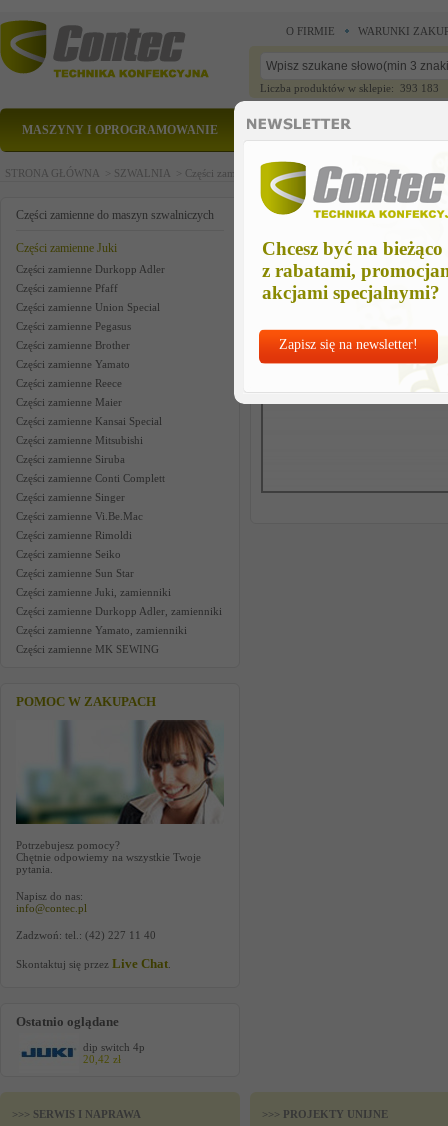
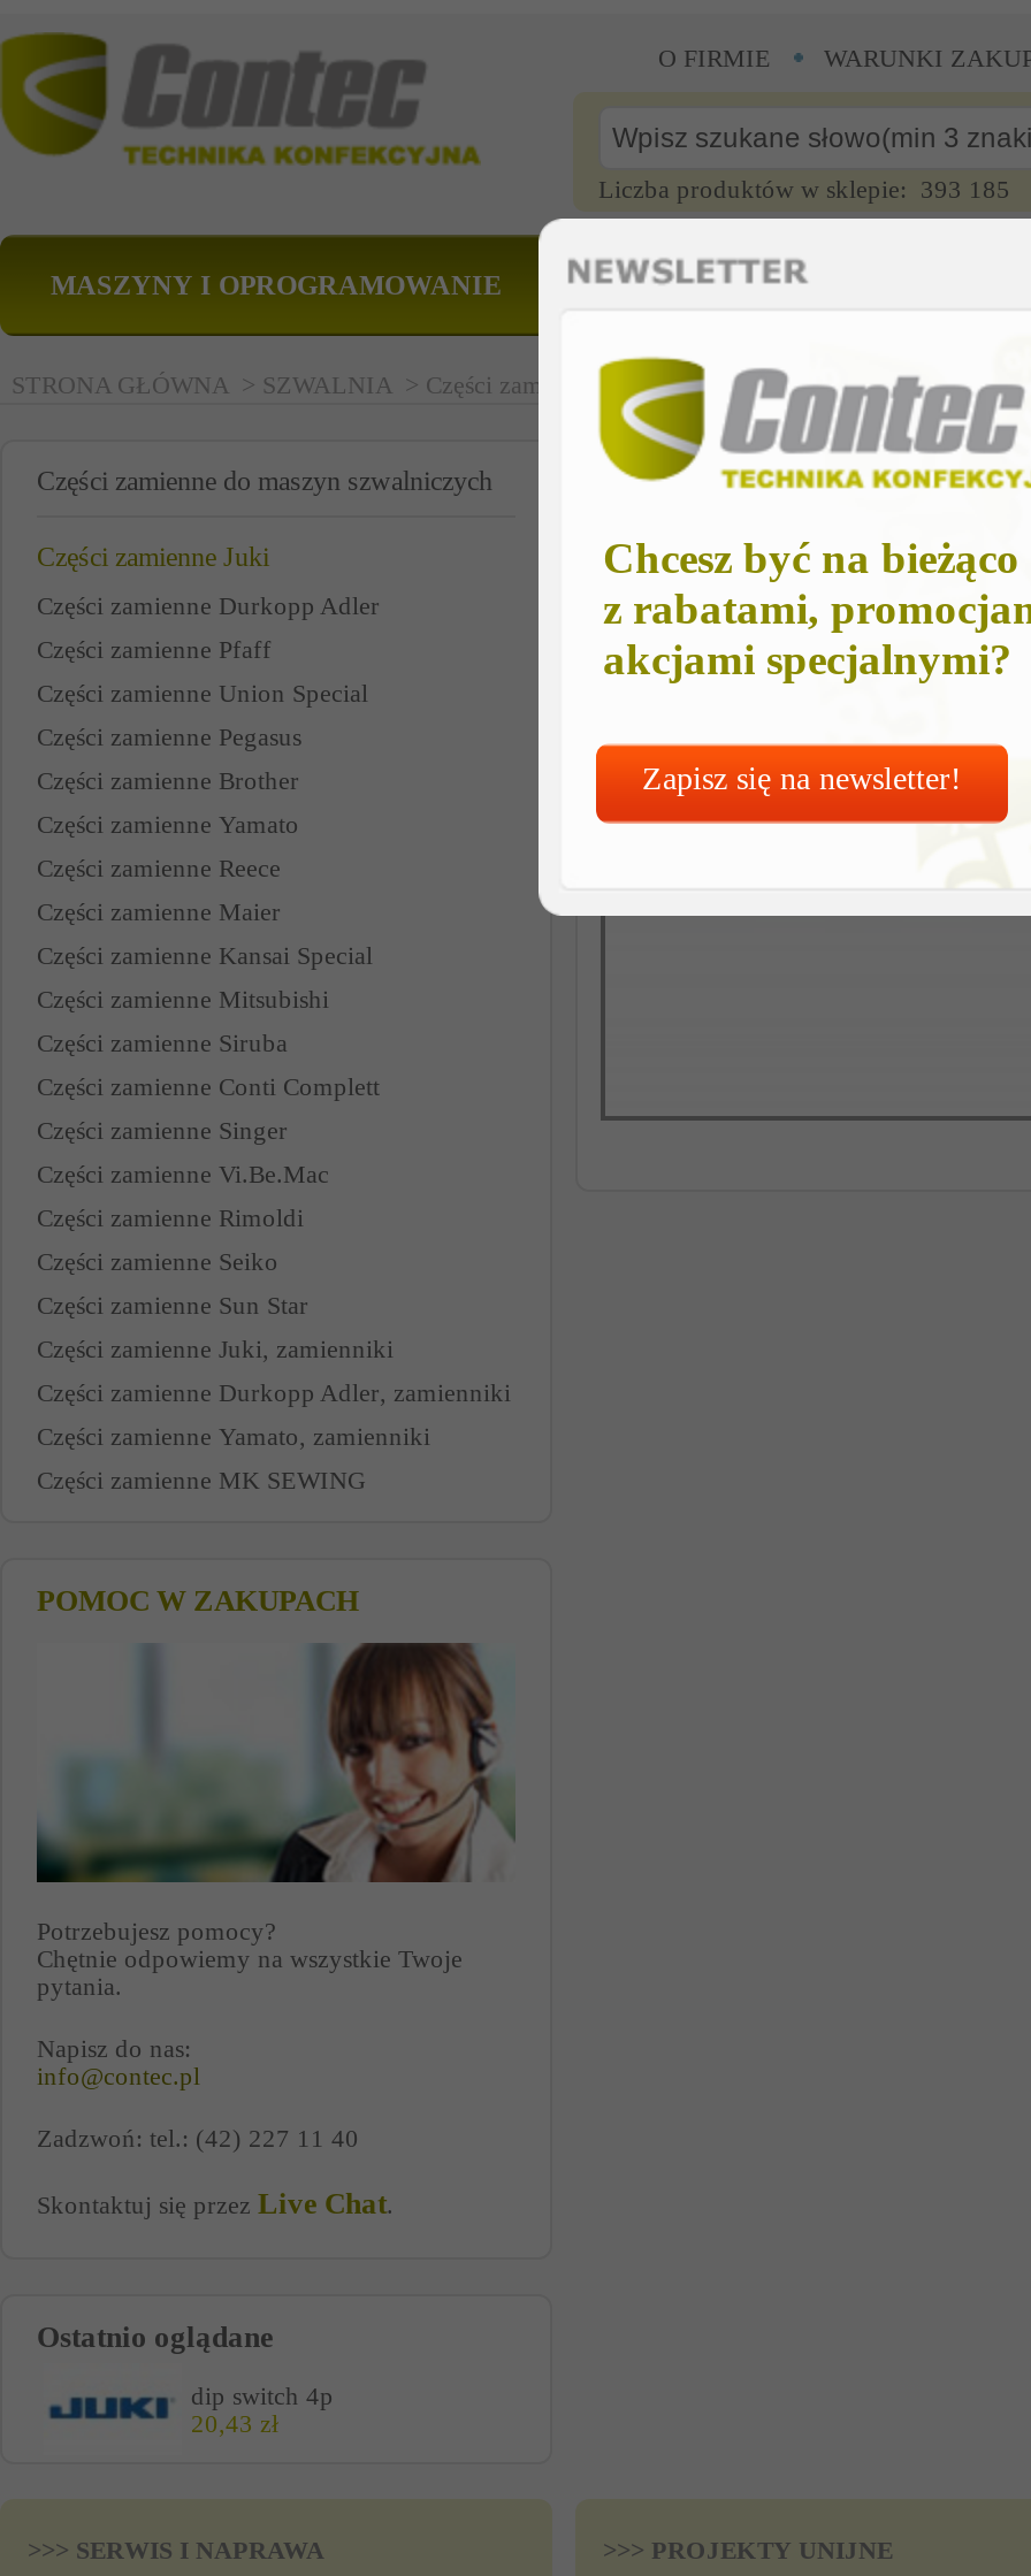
- Liczba produktów w sklepie: 393 183
+ Liczba produktów w sklepie: 393 185

- 20,42 zł
+ 20,43 zł
